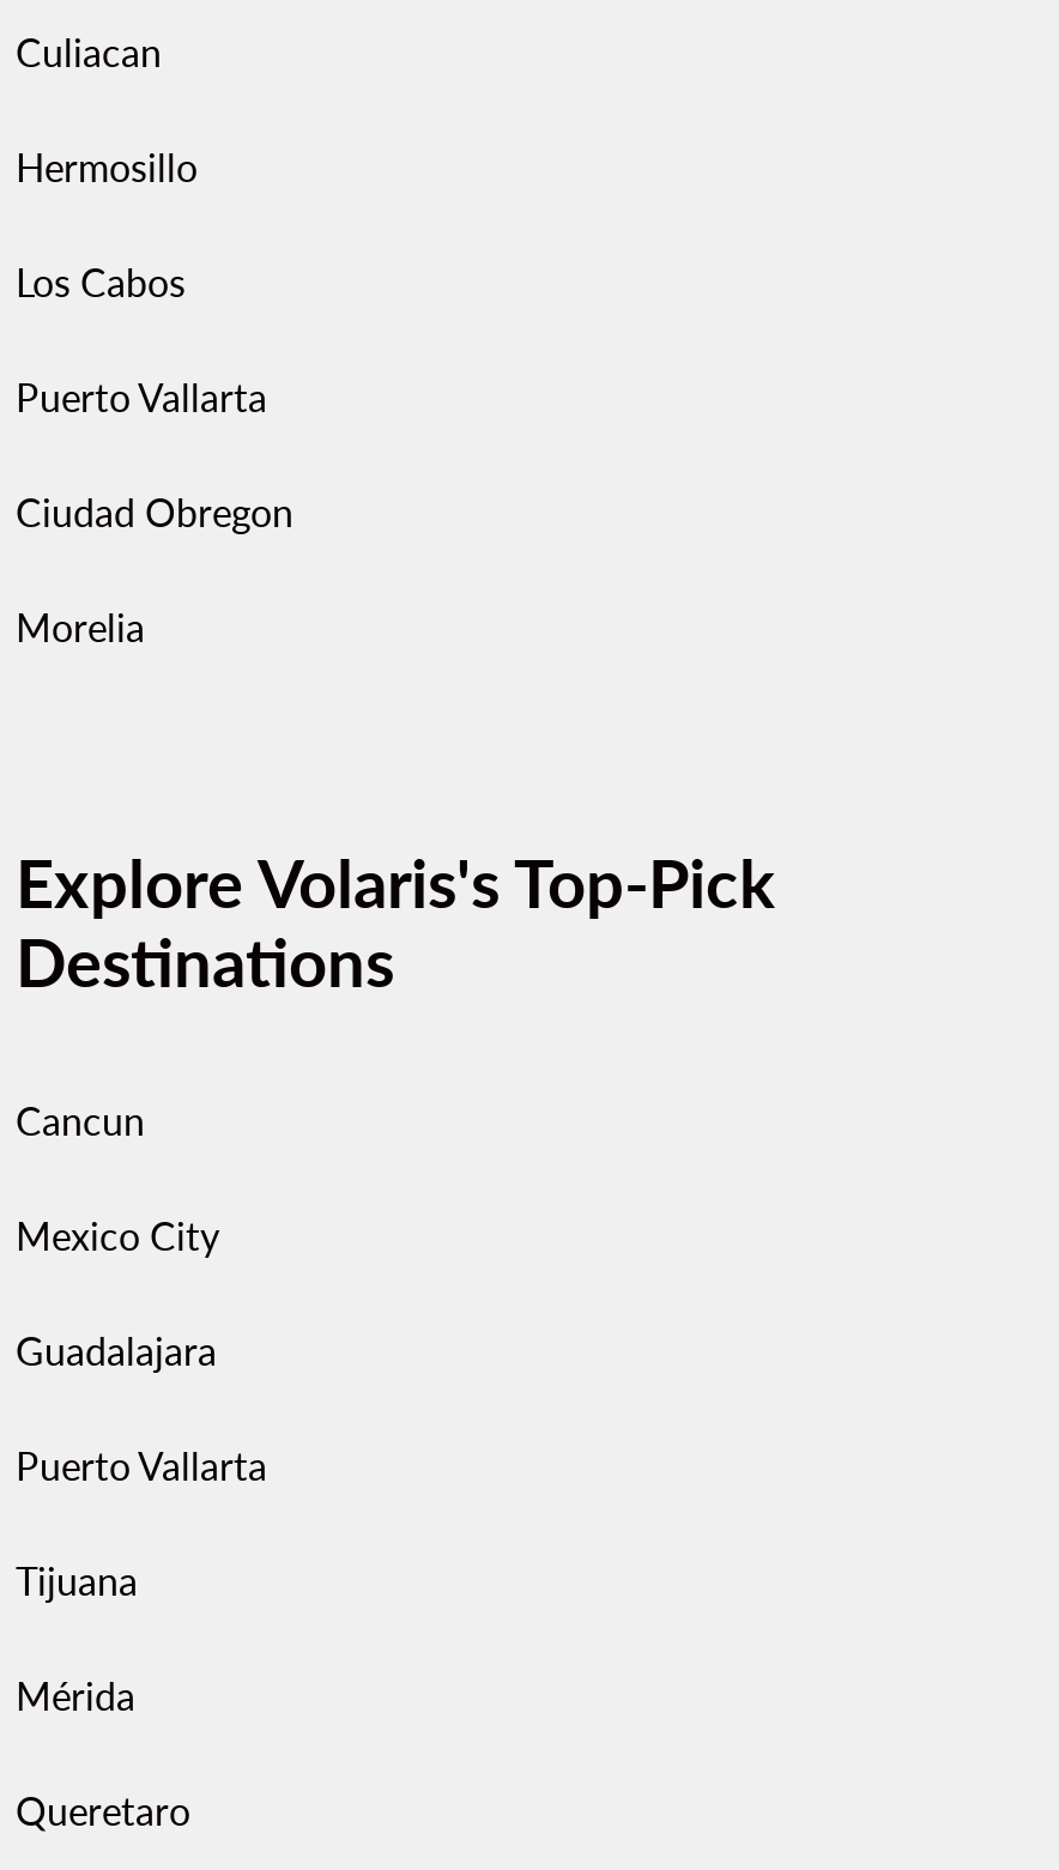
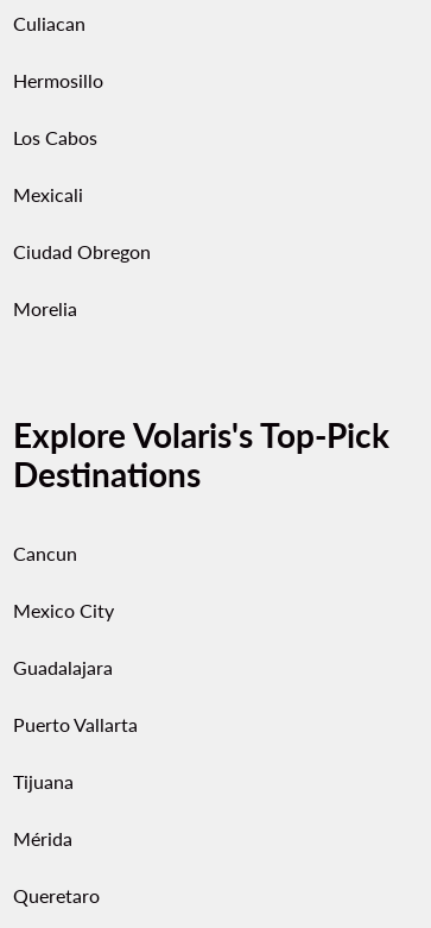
- Puerto Vallarta
+ Mexicali
